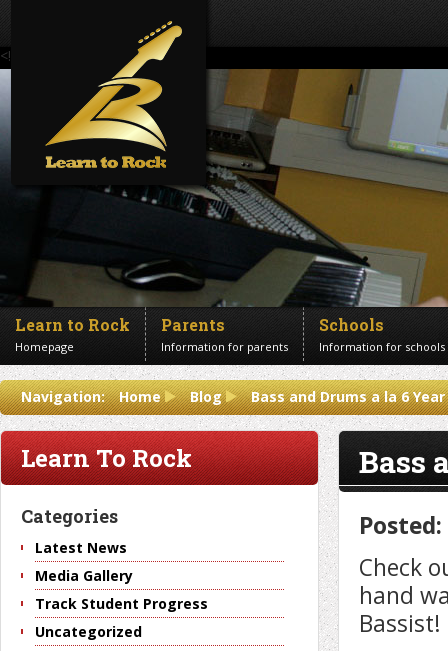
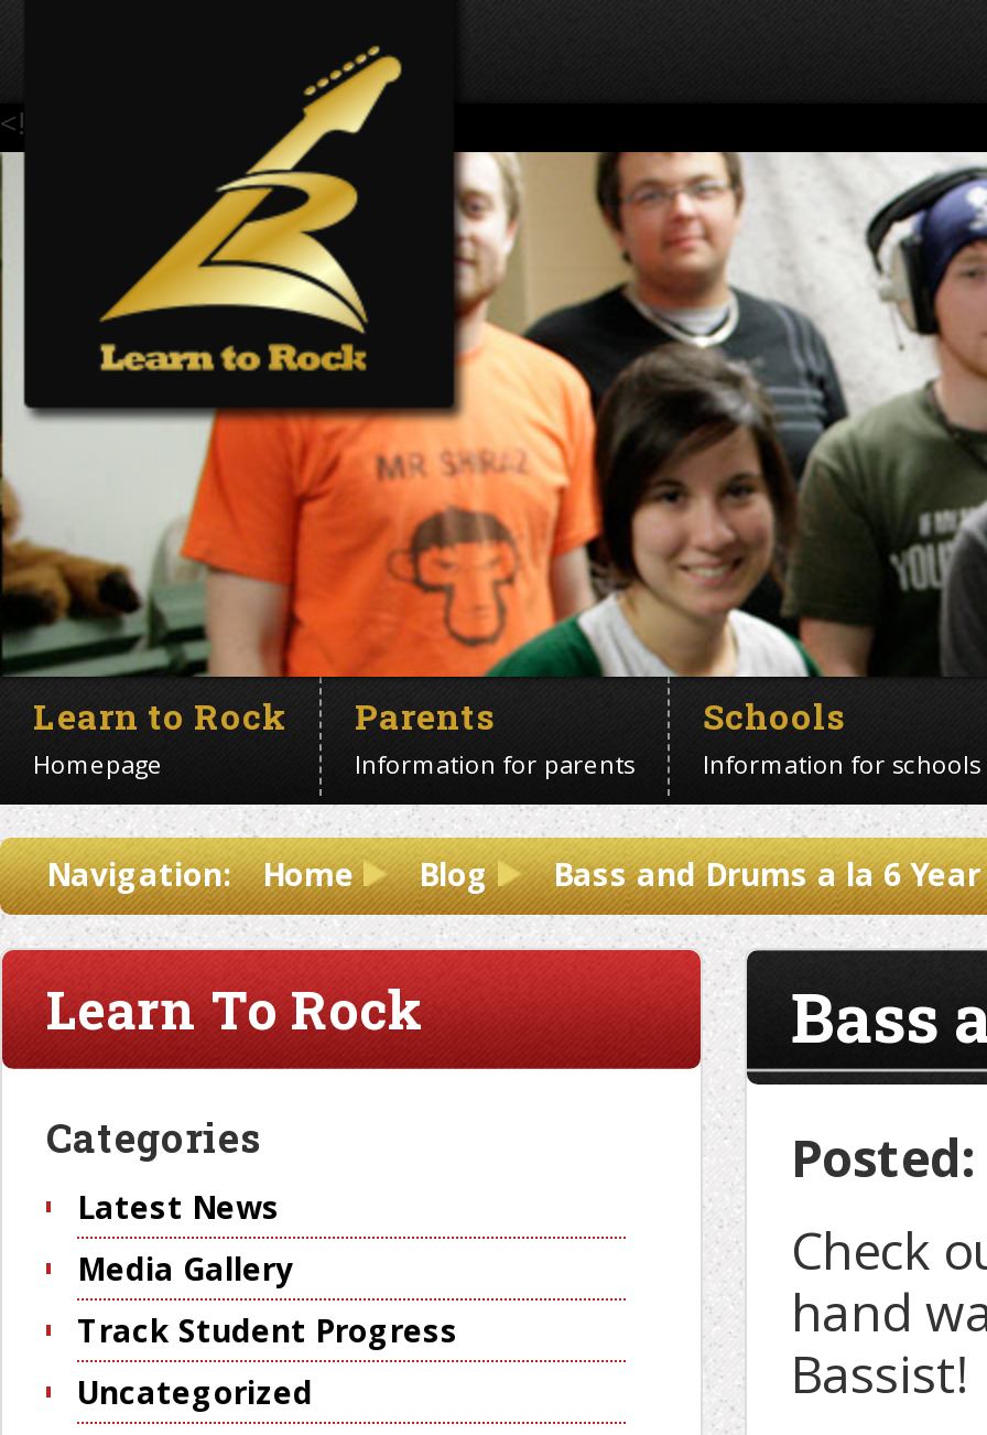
- [image]
+ [image]
